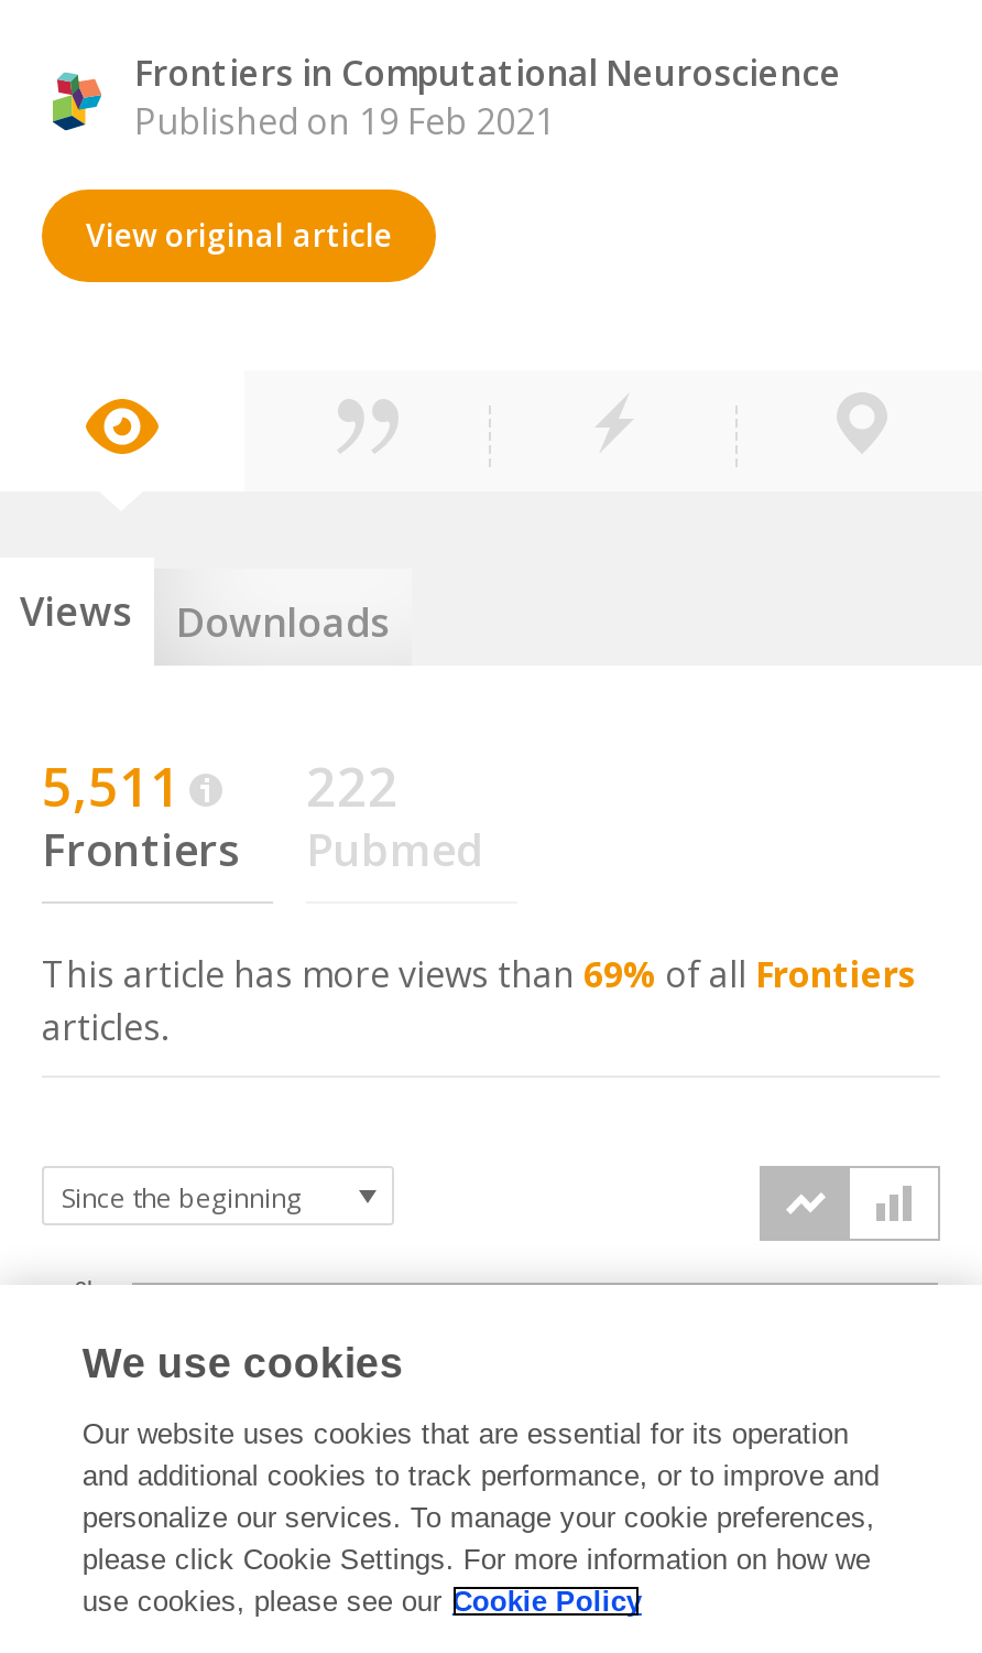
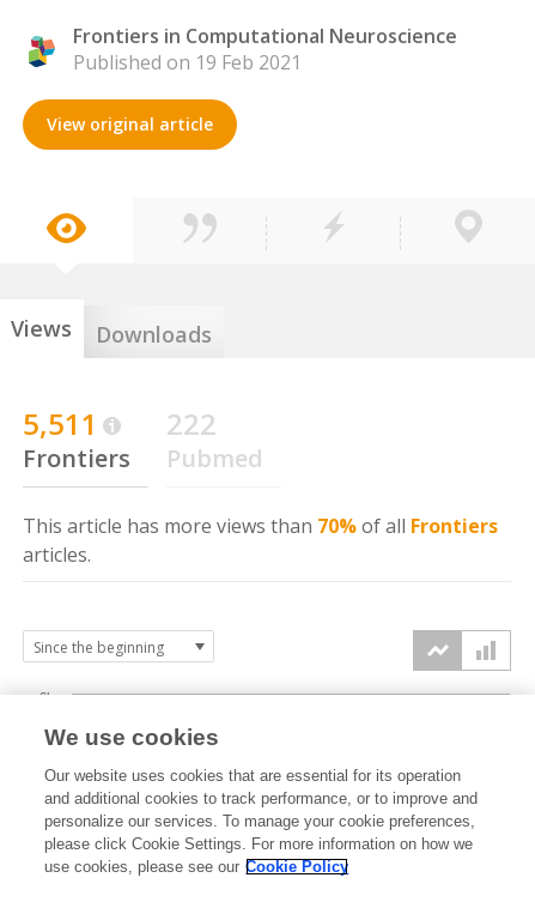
- This article has more views than 69% of all Frontiers
+ This article has more views than 70% of all Frontiers
